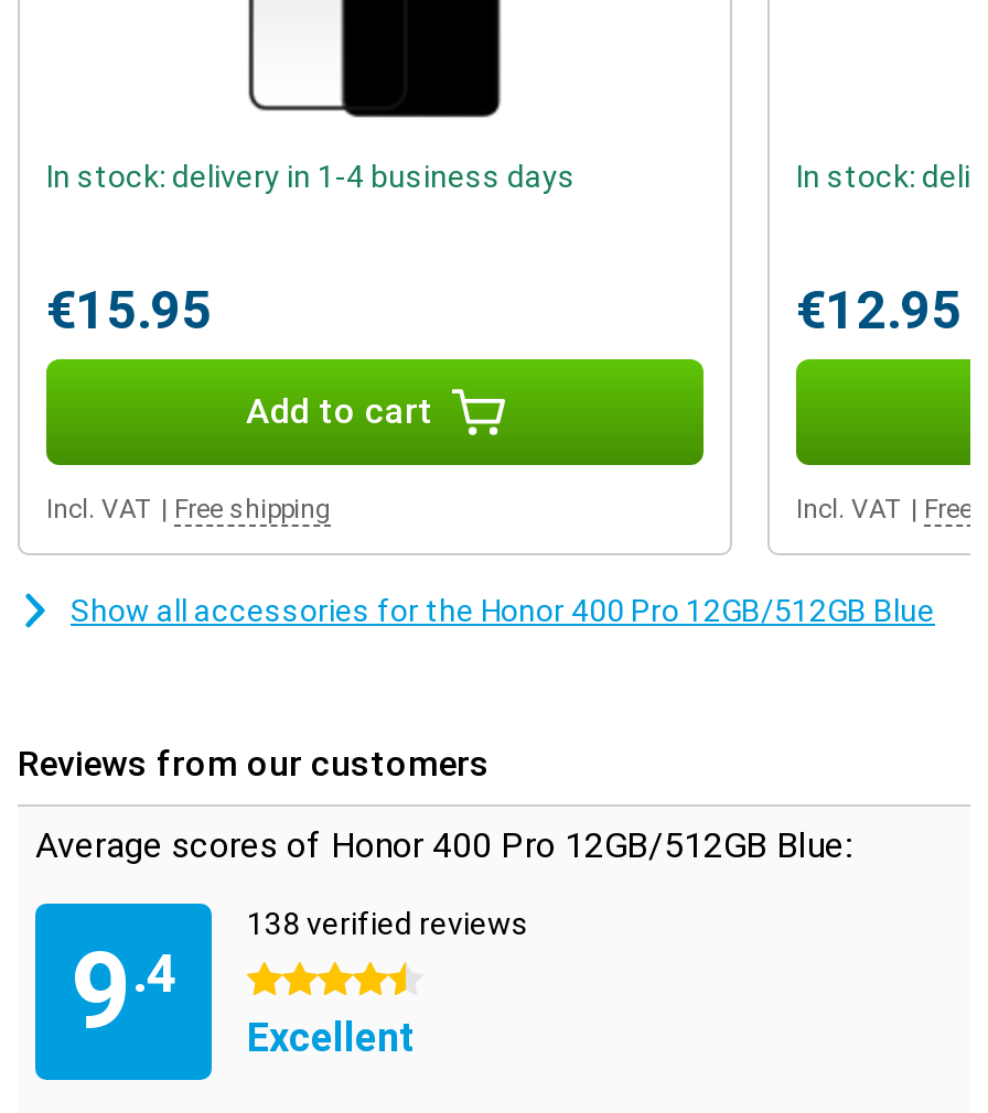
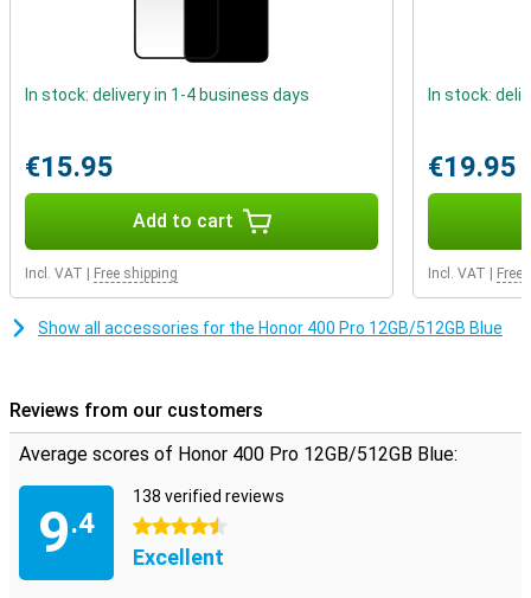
- €12.95
+ €19.95
